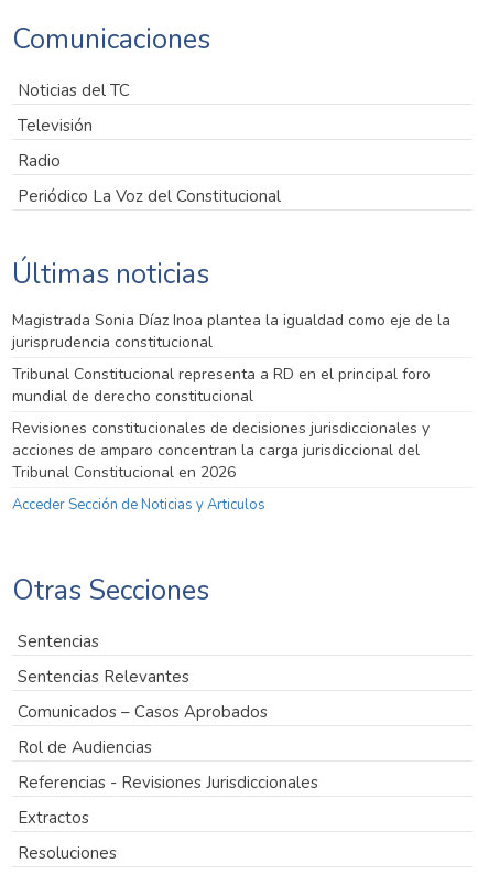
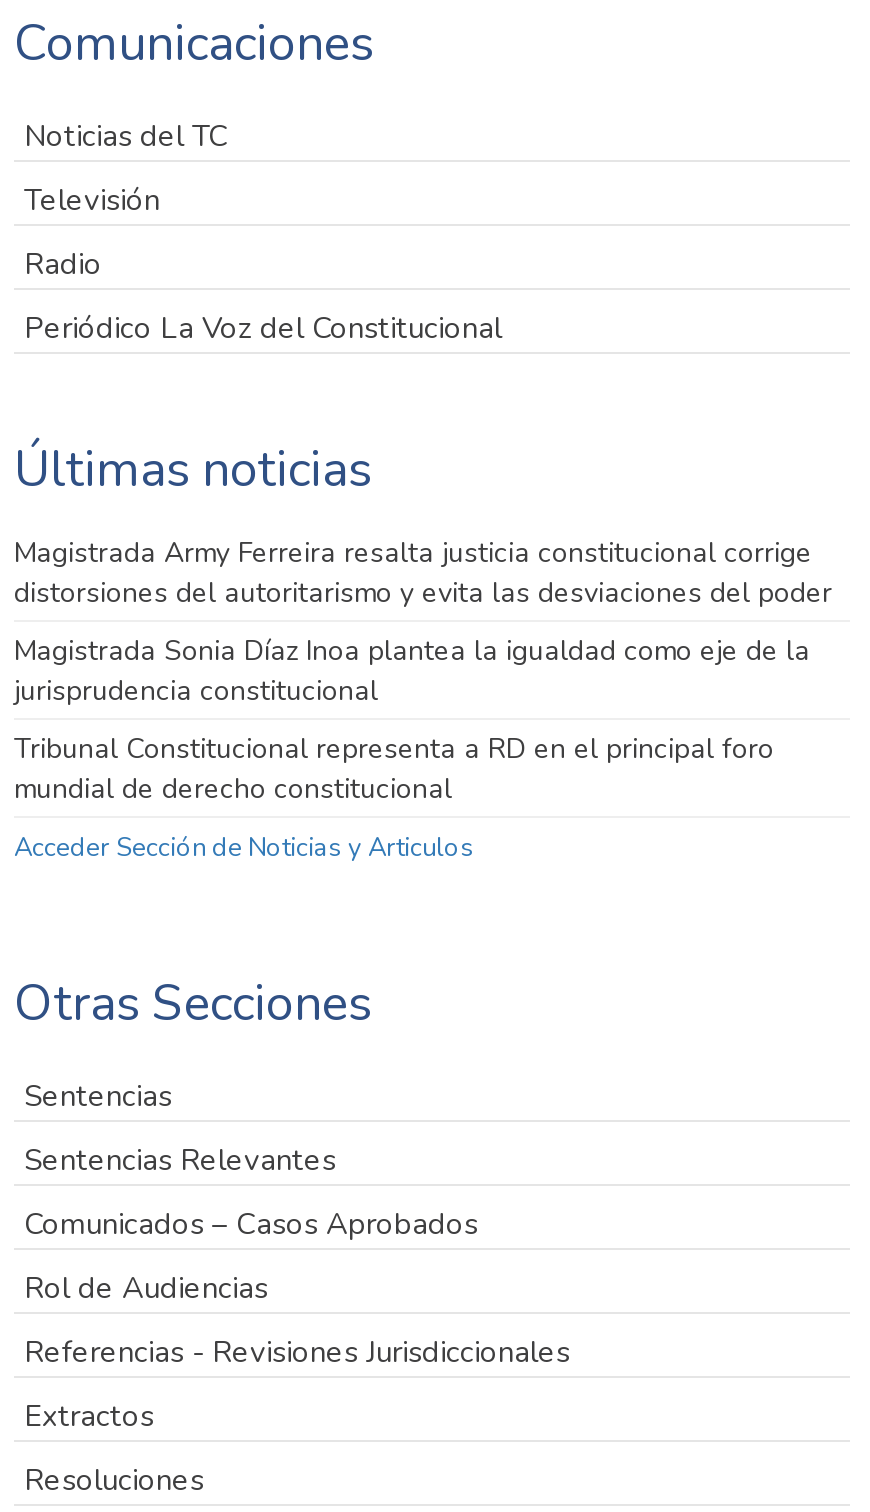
+ Magistrada Army Ferreira resalta justicia constitucional corrige
+ distorsiones del autoritarismo y evita las desviaciones del poder

moved down: Magistrada Sonia Díaz Inoa plantea la igualdad como eje de la | jurisprudencia constitucional | Tribunal Constitucional representa a RD en el principal foro | mundial de derecho constitucional

- Revisiones constitucionales de decisiones jurisdiccionales y
- acciones de amparo concentran la carga jurisdiccional del
- Tribunal Constitucional en 2026
